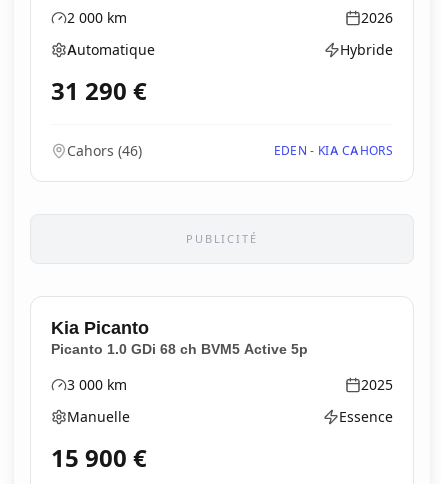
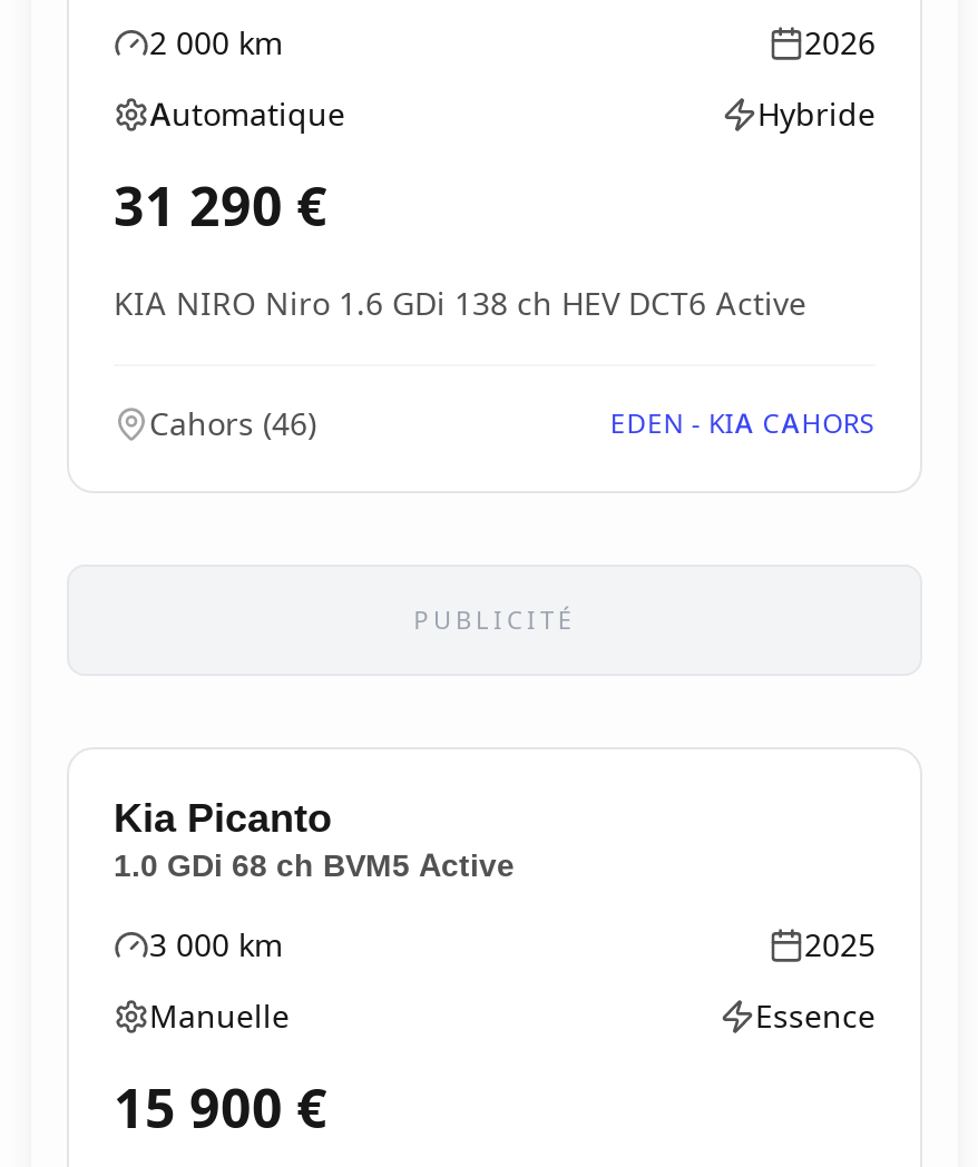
+ KIA NIRO Niro 1.6 GDi 138 ch HEV DCT6 Active

- Picanto 1.0 GDi 68 ch BVM5 Active 5p
+ 1.0 GDi 68 ch BVM5 Active
